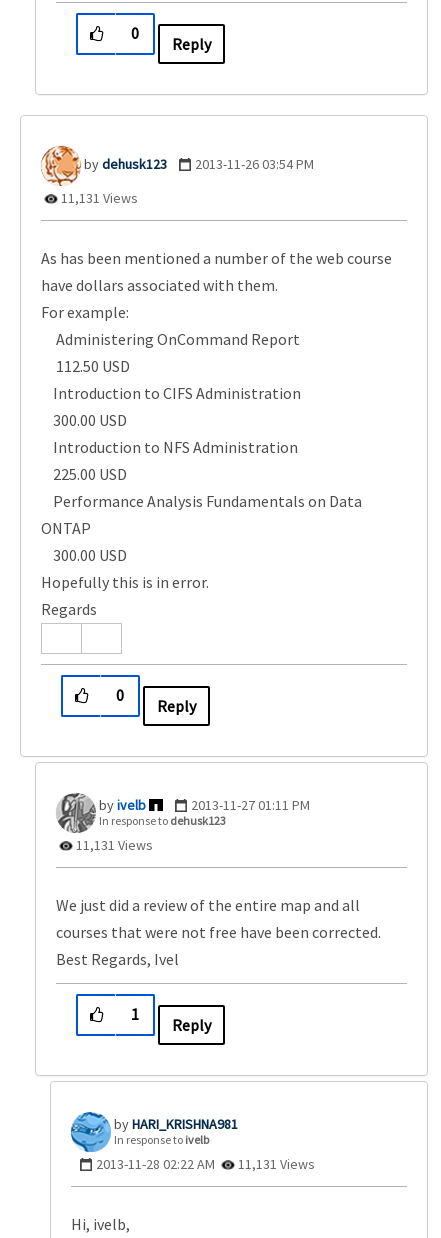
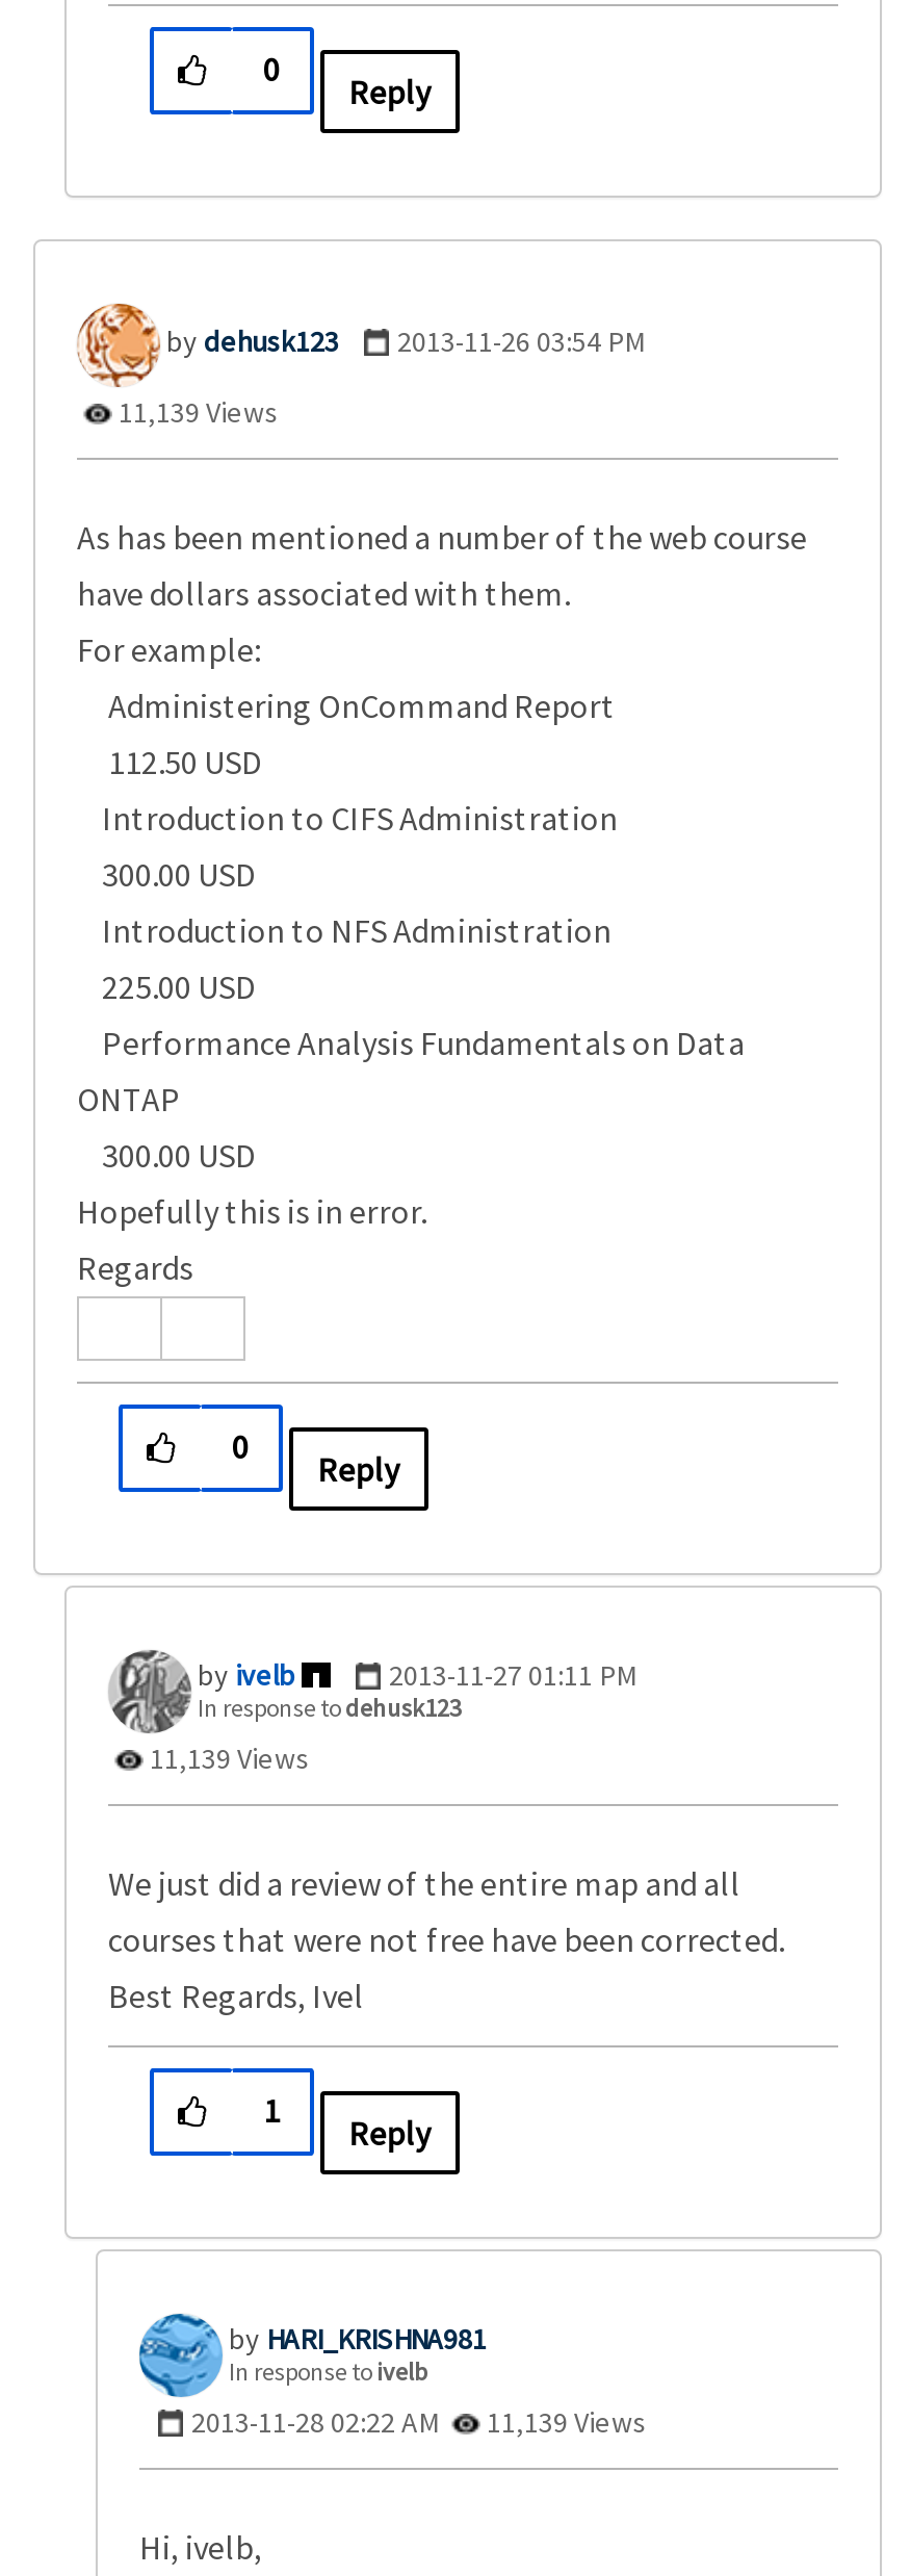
- 11,131 Views
+ 11,139 Views

- 11,131 Views
+ 11,139 Views

- 2013-11-28 02:22 AM 11,131 Views
+ 2013-11-28 02:22 AM 11,139 Views
